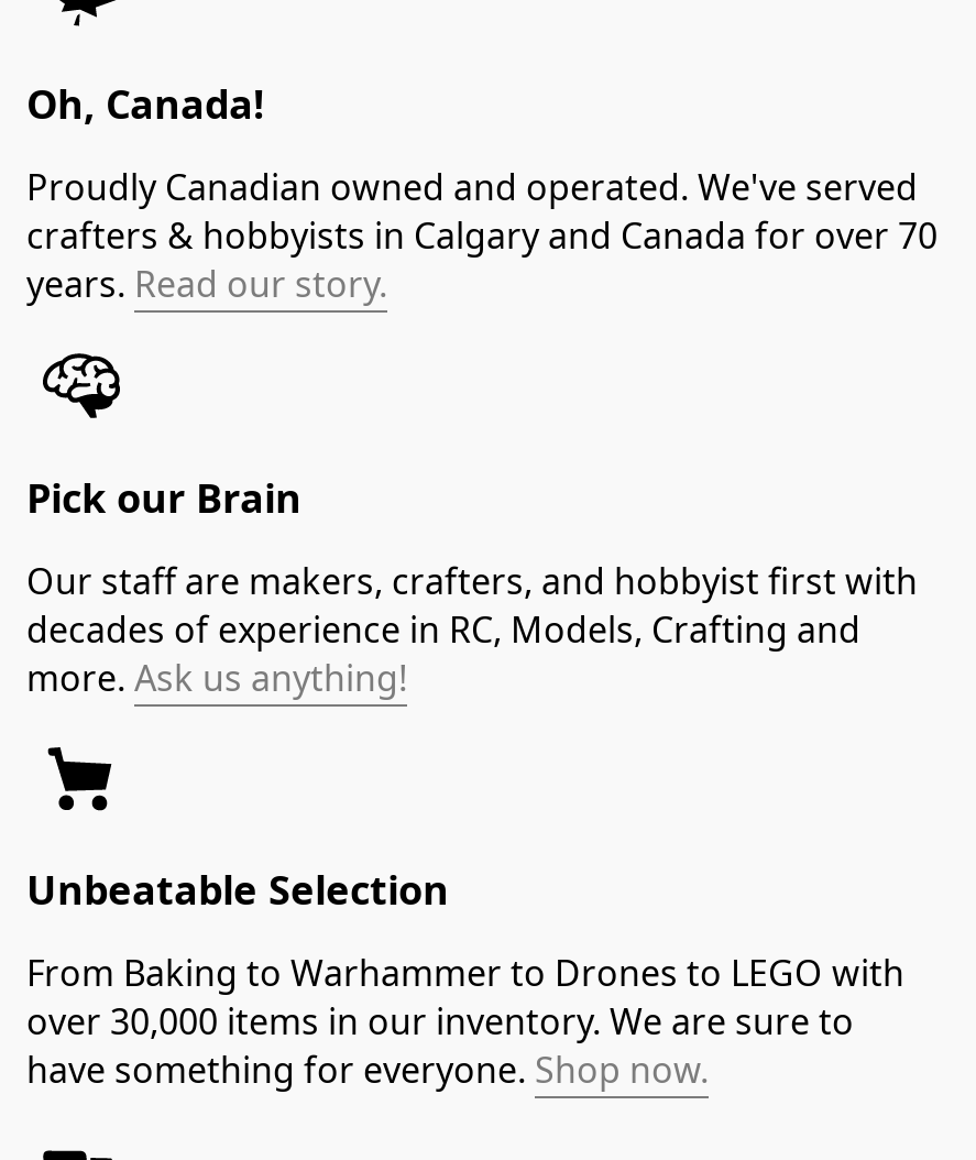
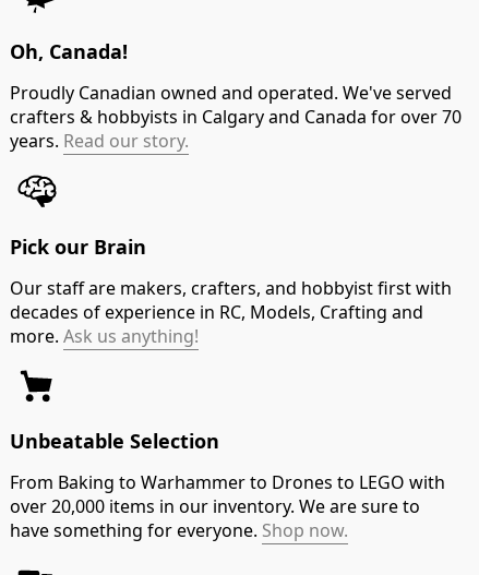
- over 30,000 items in our inventory. We are sure to
+ over 20,000 items in our inventory. We are sure to
